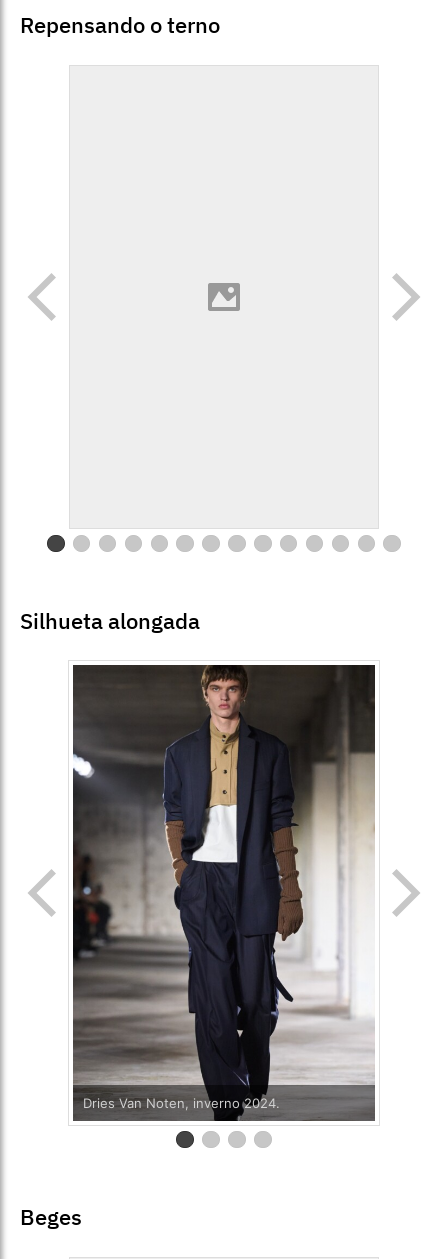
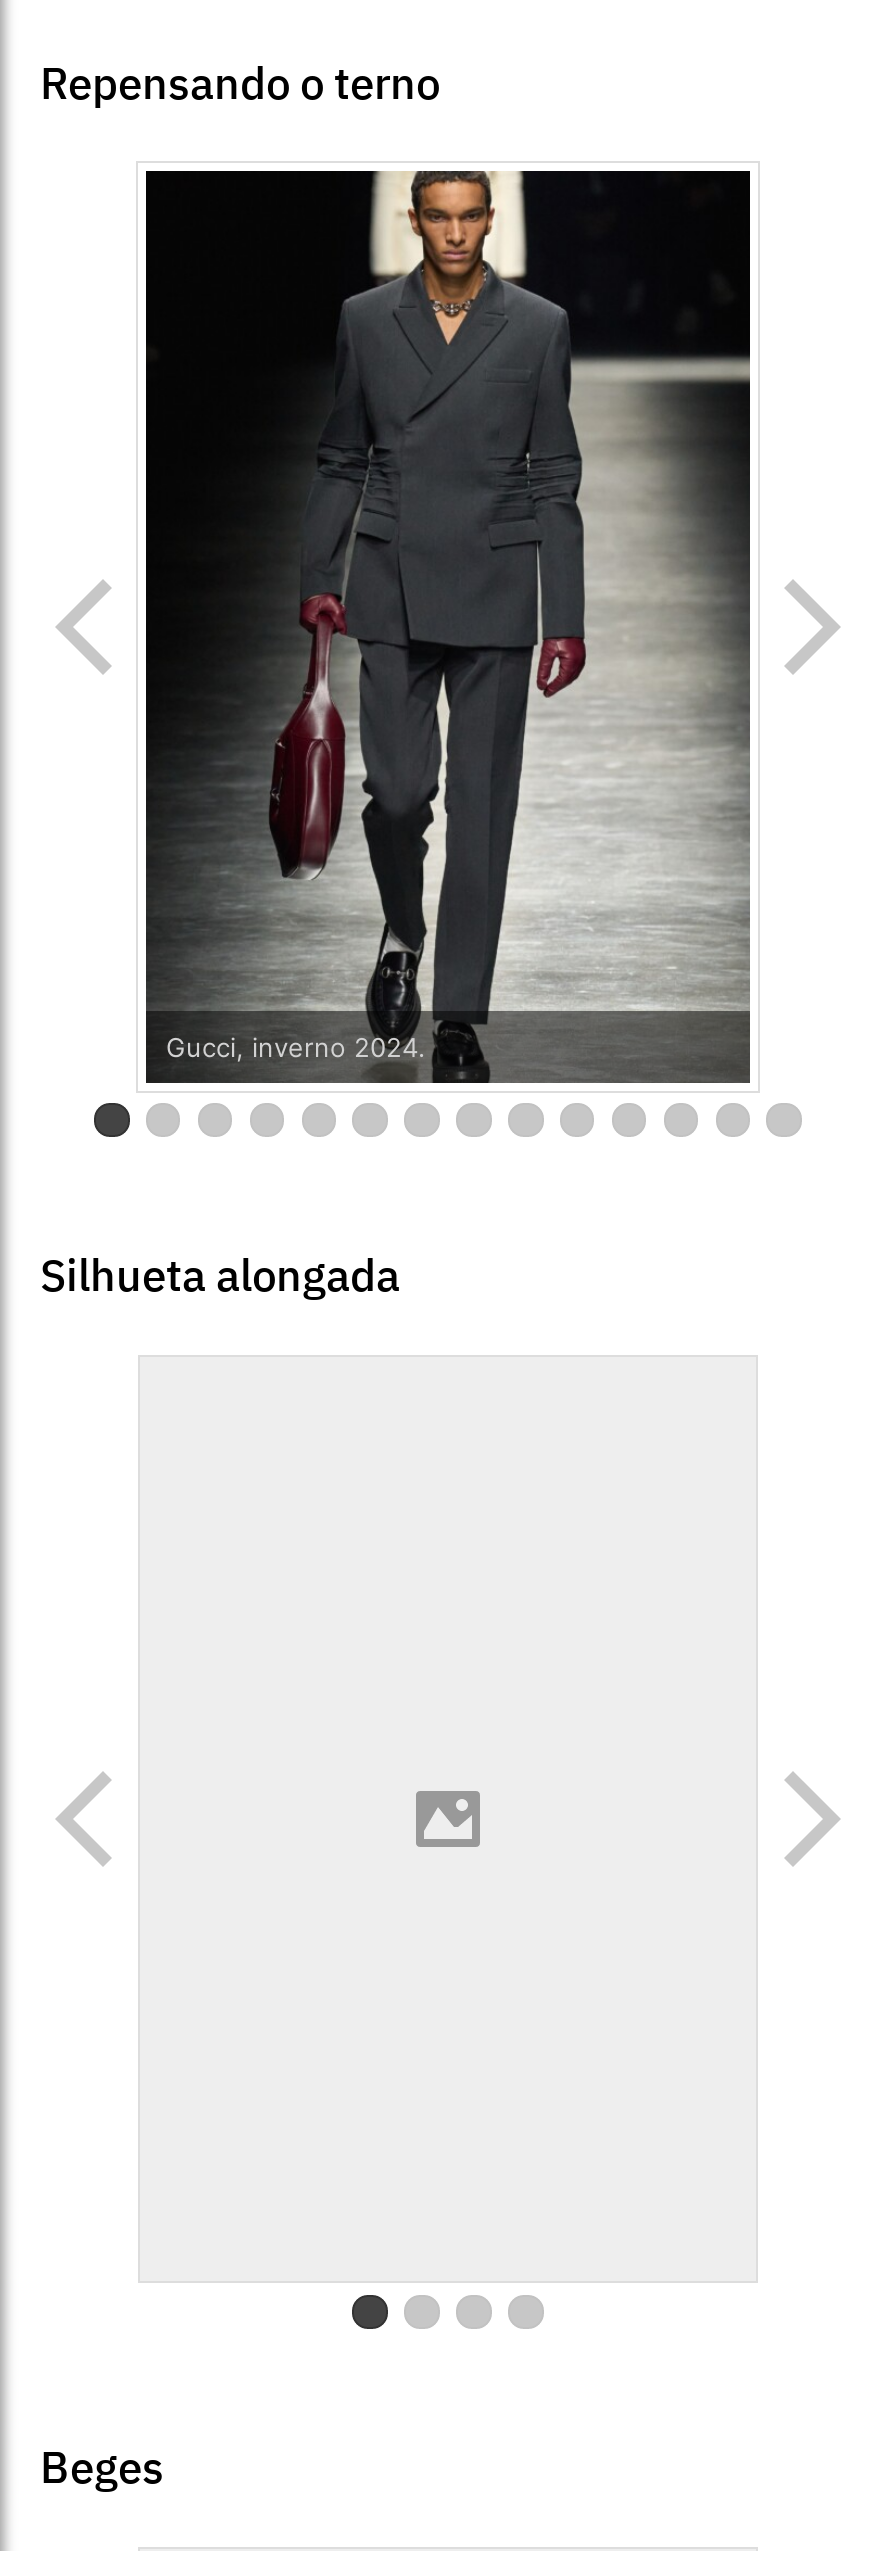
+ [image]
+ Gucci, inverno 2024.

- [image]
- Dries Van Noten, inverno 2024.
